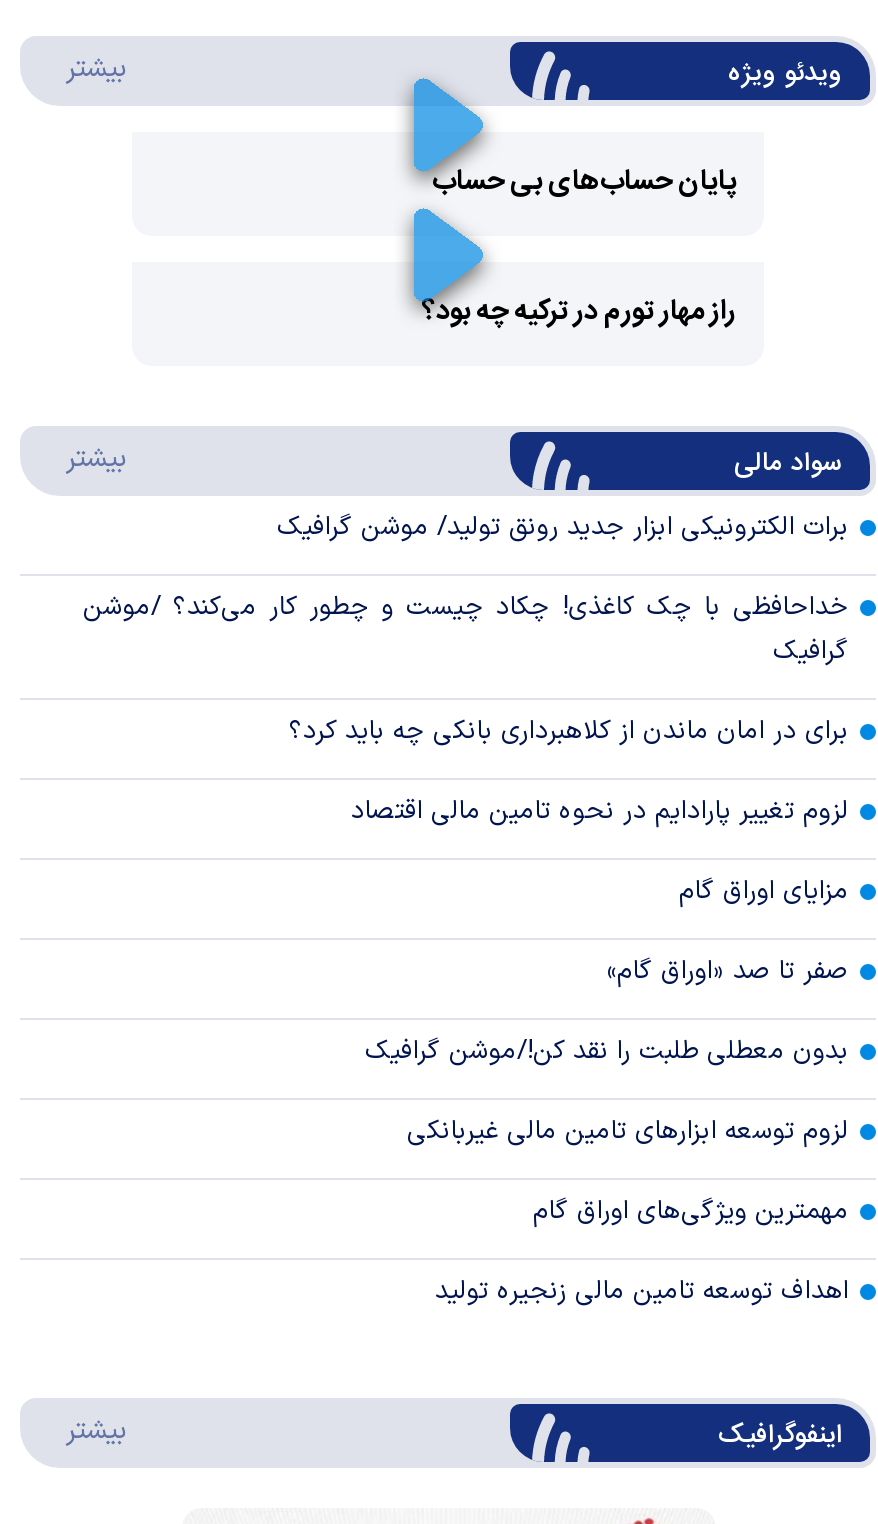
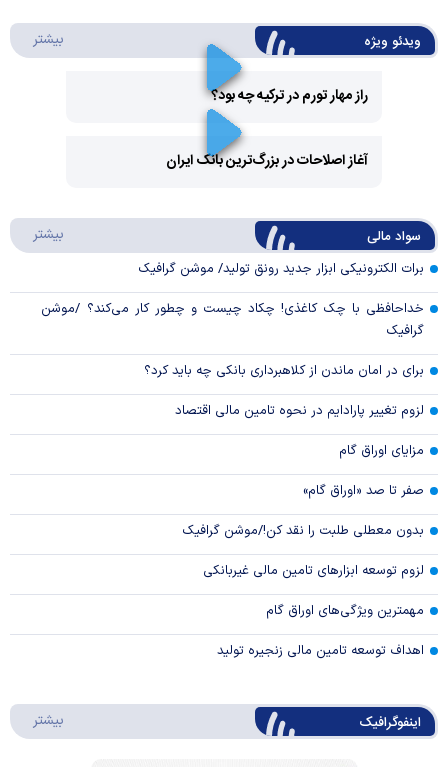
- پایان حساب‌های بی حساب

+ آغاز اصلاحات در بزرگ‌ترین بانک ایران

moved up: راز مهار تورم در ترکیه چه بود؟
